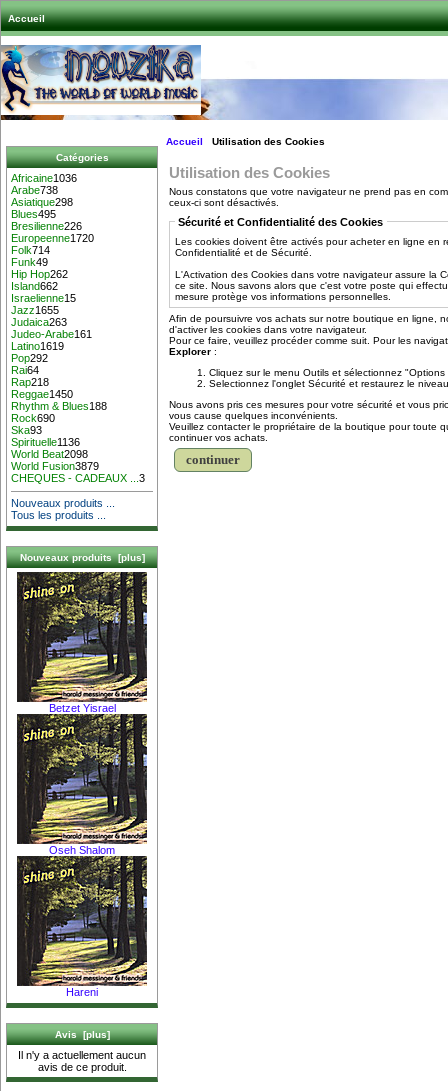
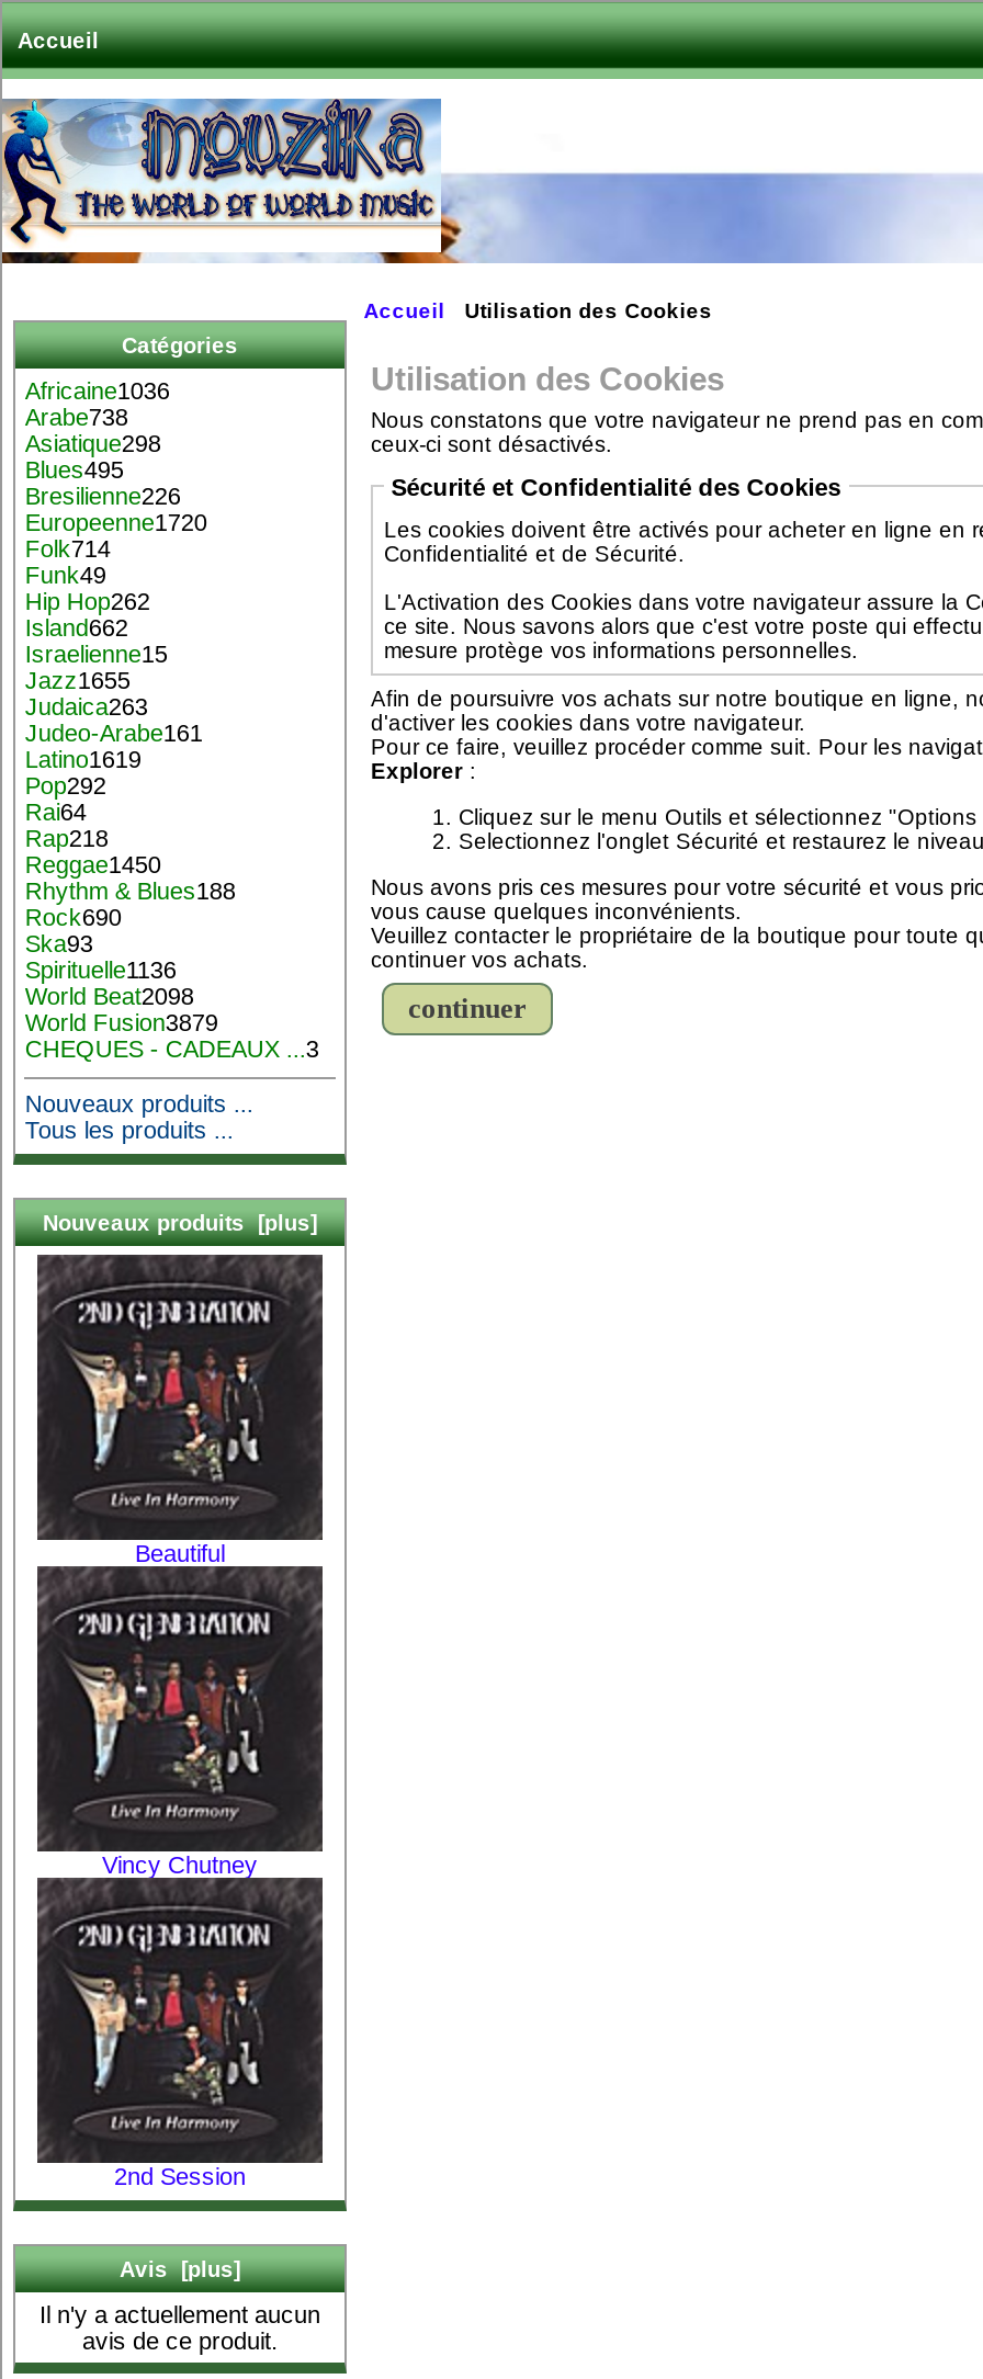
- [image]
- Betzet Yisrael
+ [image]
+ Beautiful

- [image]
- Oseh Shalom
+ [image]
+ Vincy Chutney

- [image]
- Hareni
+ [image]
+ 2nd Session
